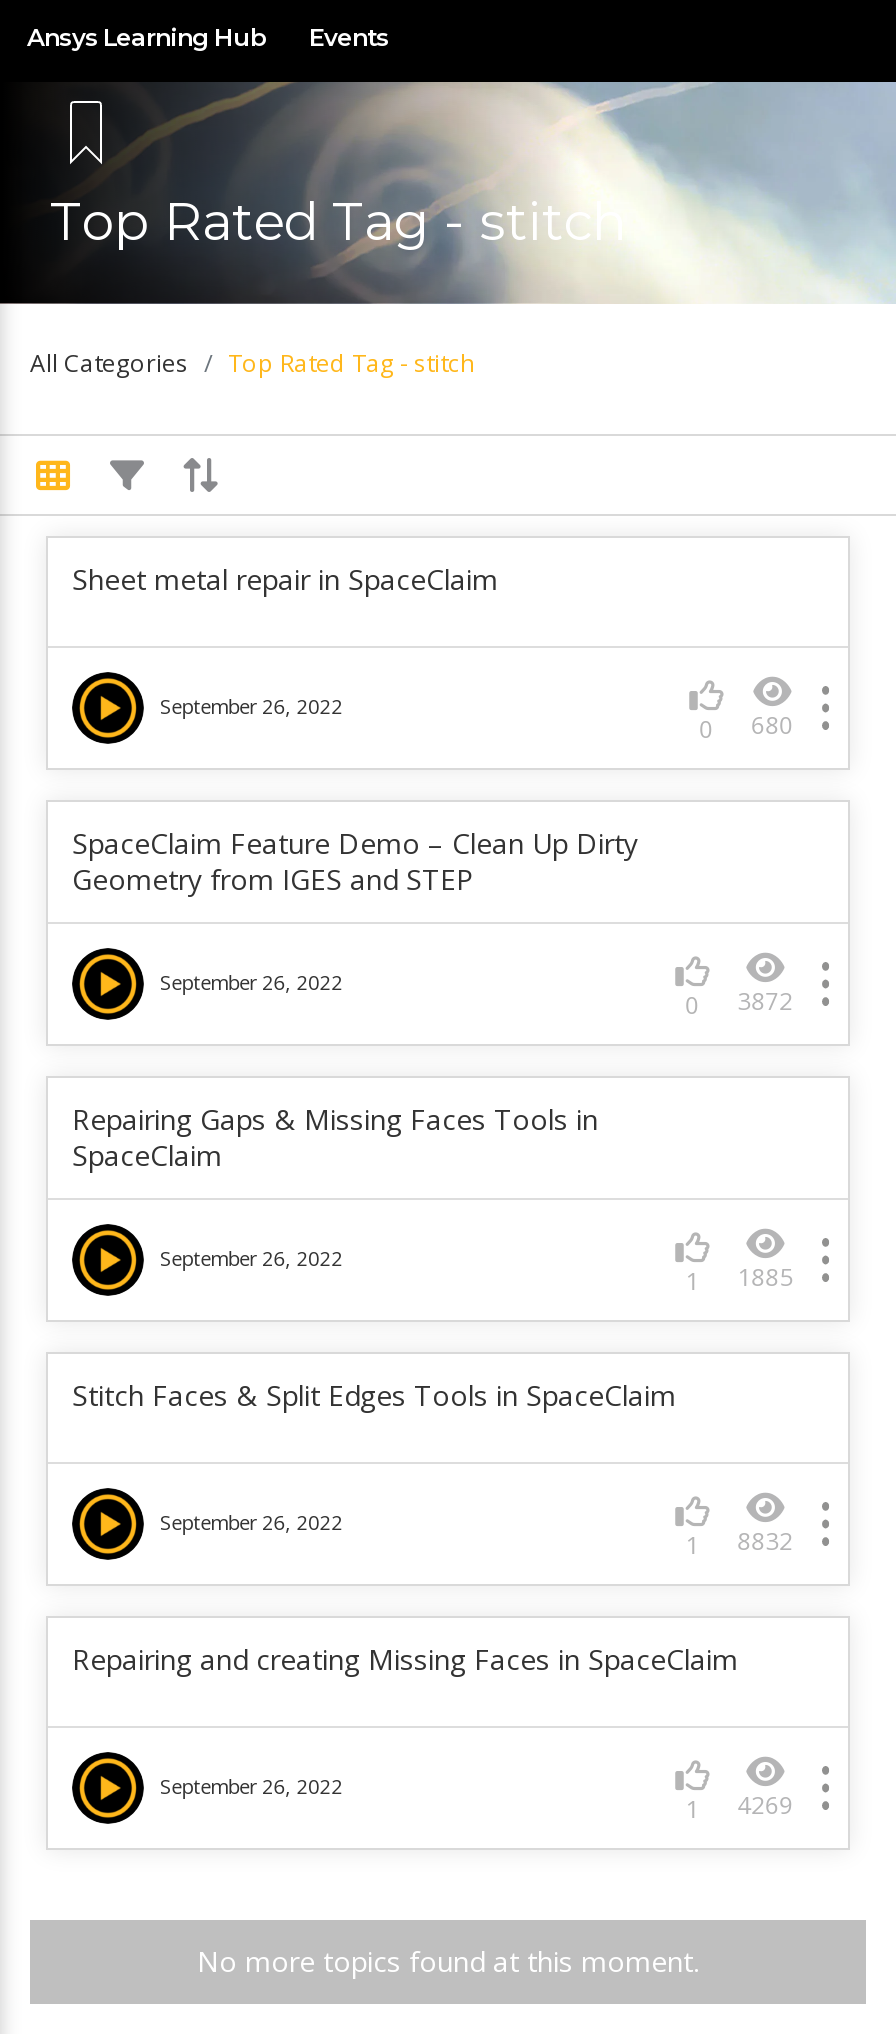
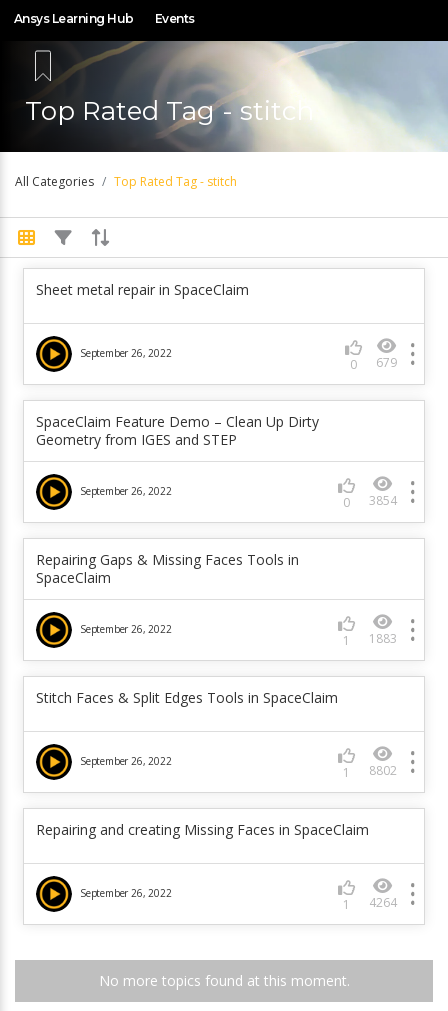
- 0 680
+ 0 679

- 0 3872
+ 0 3854

- 1 1885
+ 1 1883

- 1 8832
+ 1 8802

- 1 4269
+ 1 4264
